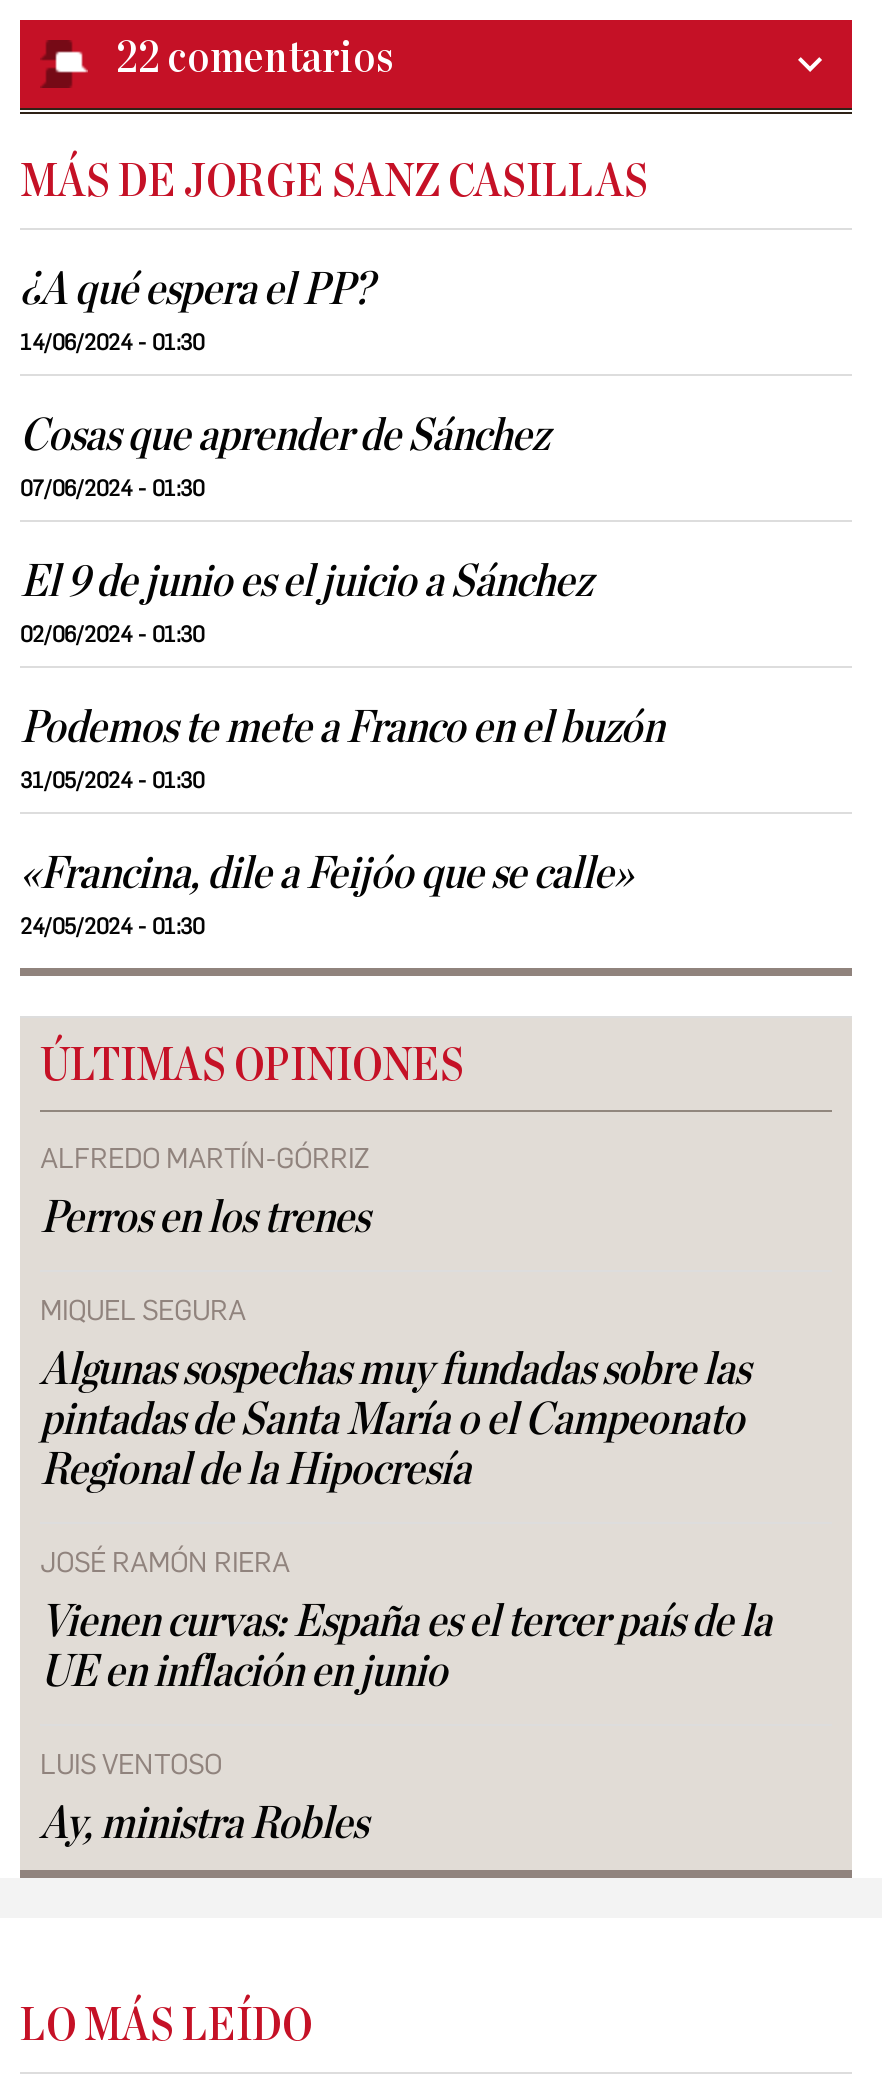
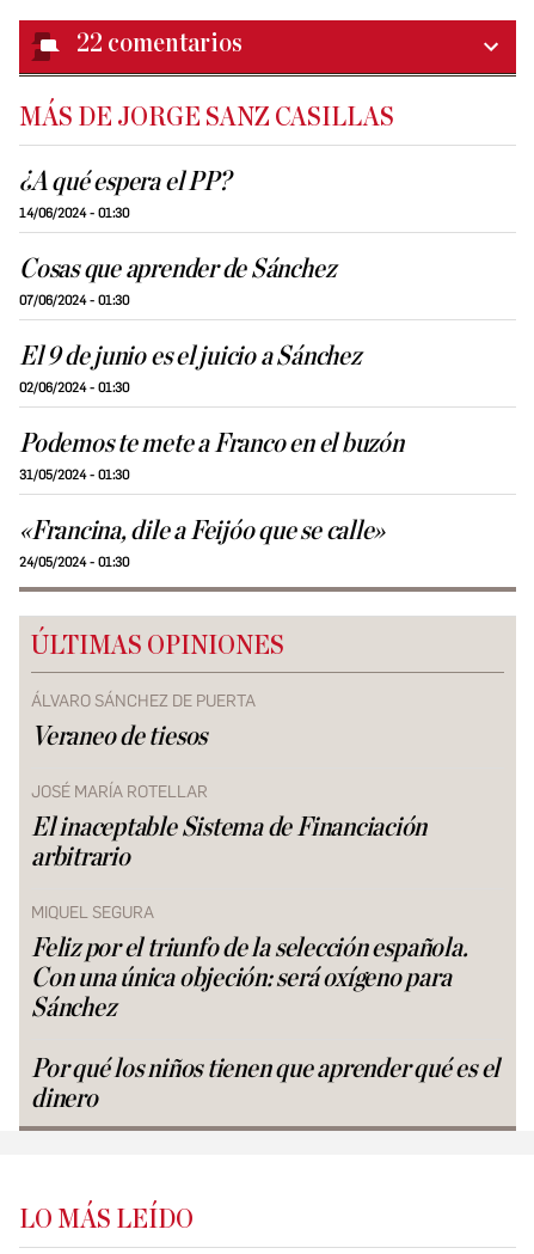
- ALFREDO MARTÍN-GÓRRIZ
- Perros en los trenes
+ ÁLVARO SÁNCHEZ DE PUERTA
+ Veraneo de tiesos
+ JOSÉ MARÍA ROTELLAR
+ El inaceptable Sistema de Financiación
+ arbitrario

moved down: MIQUEL SEGURA

- Algunas sospechas muy fundadas sobre las
- pintadas de Santa María o el Campeonato
- Regional de la Hipocresía
- JOSÉ RAMÓN RIERA
- Vienen curvas: España es el tercer país de la
- UE en inflación en junio
- LUIS VENTOSO
- Ay, ministra Robles
+ Feliz por el triunfo de la selección española.
+ Con una única objeción: será oxígeno para
+ Sánchez
+ Por qué los niños tienen que aprender qué es el
+ dinero
